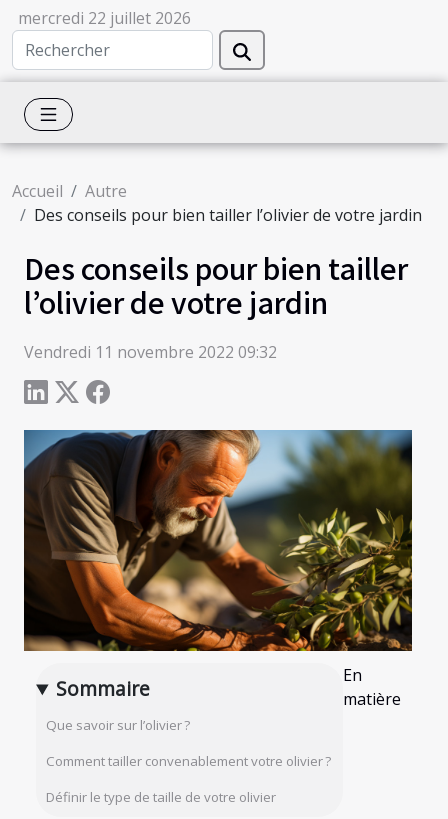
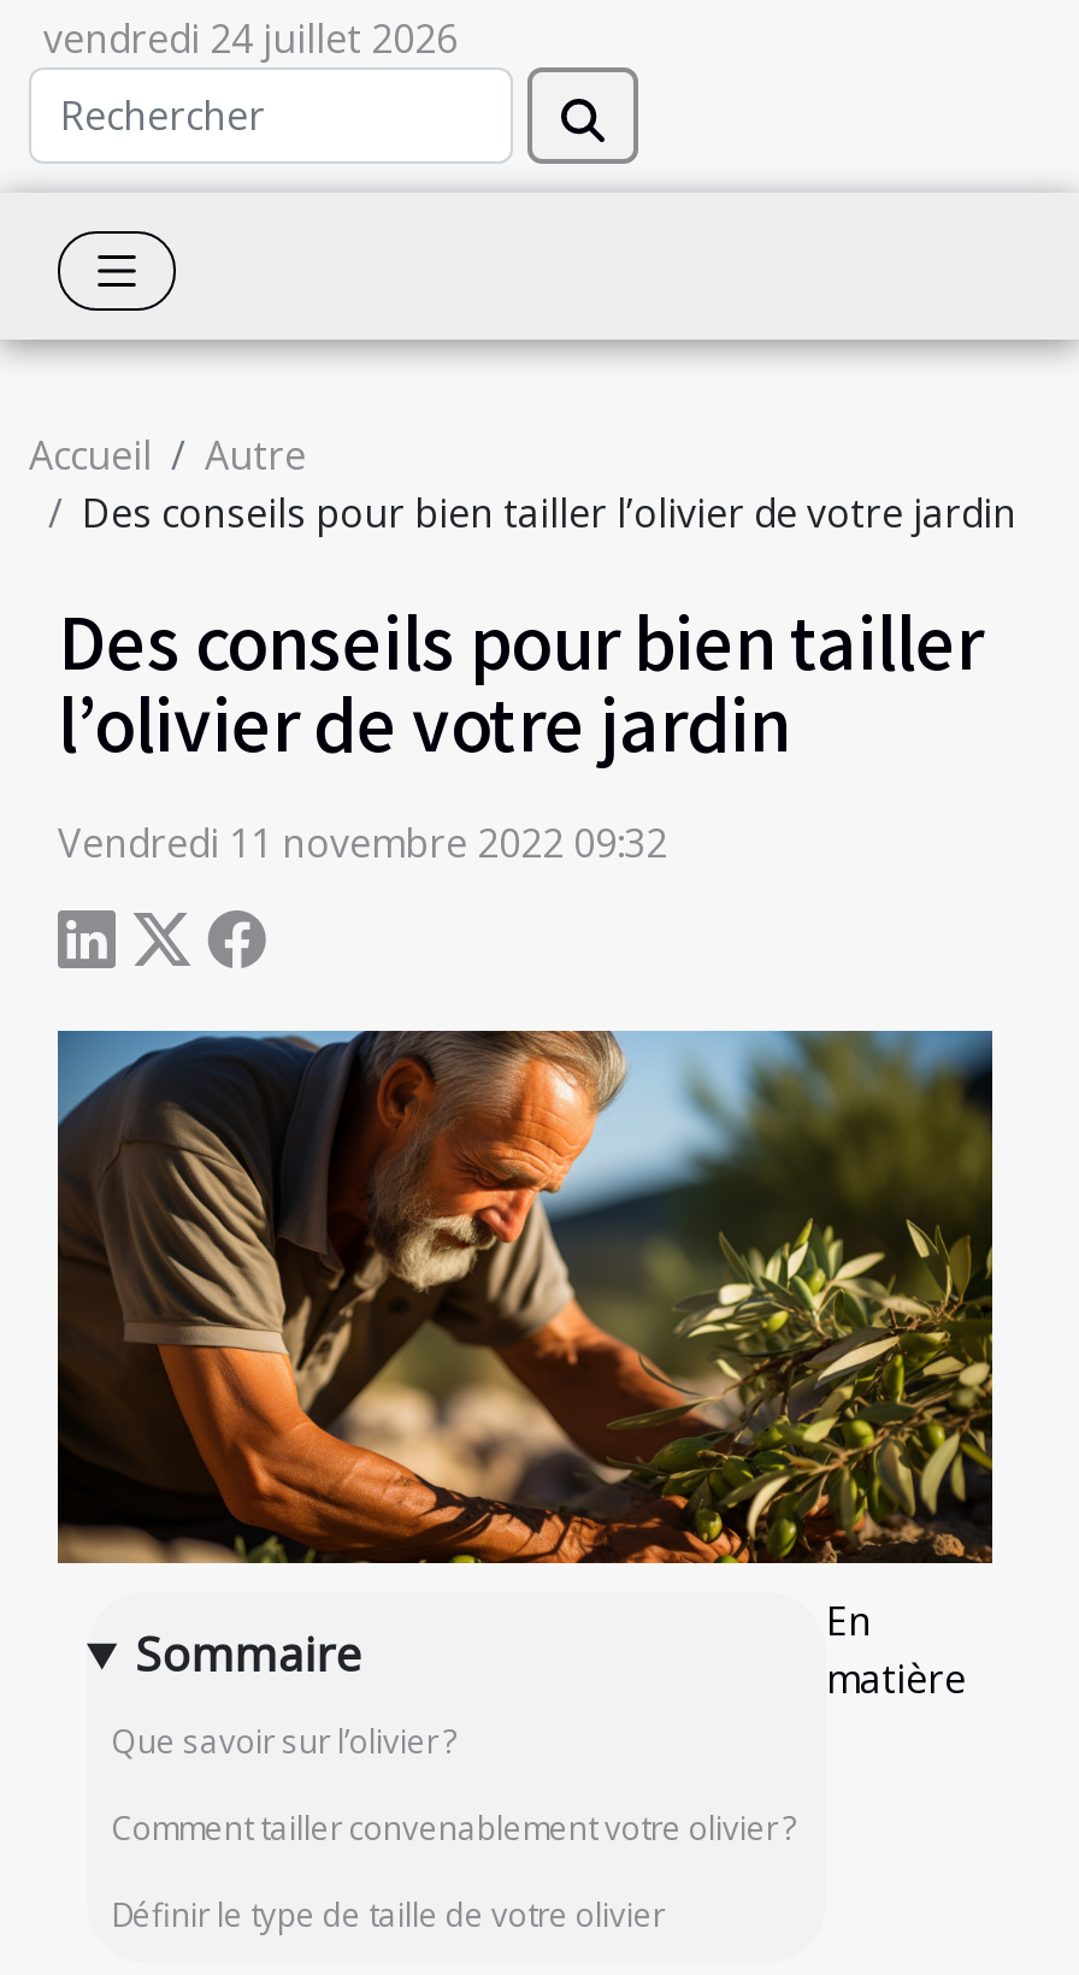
- mercredi 22 juillet 2026
+ vendredi 24 juillet 2026
